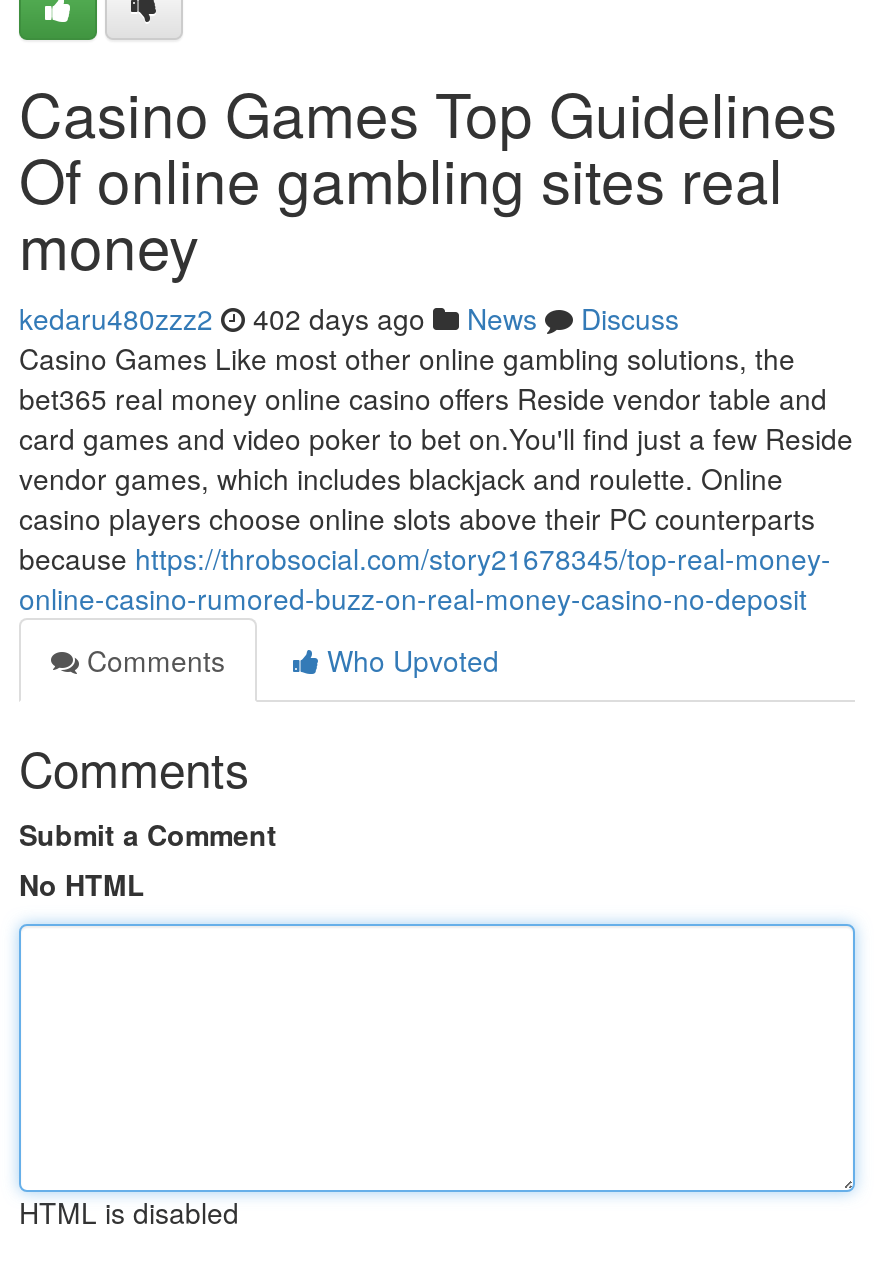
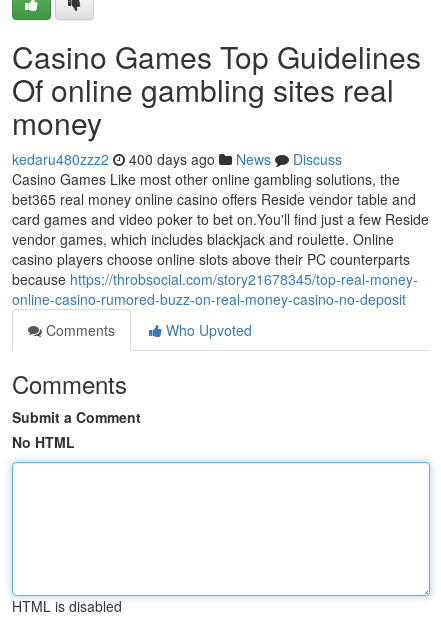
- kedaru480zzz2 402 days ago News Discuss
+ kedaru480zzz2 400 days ago News Discuss
